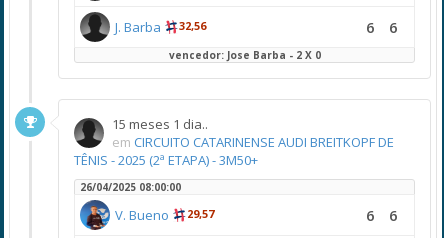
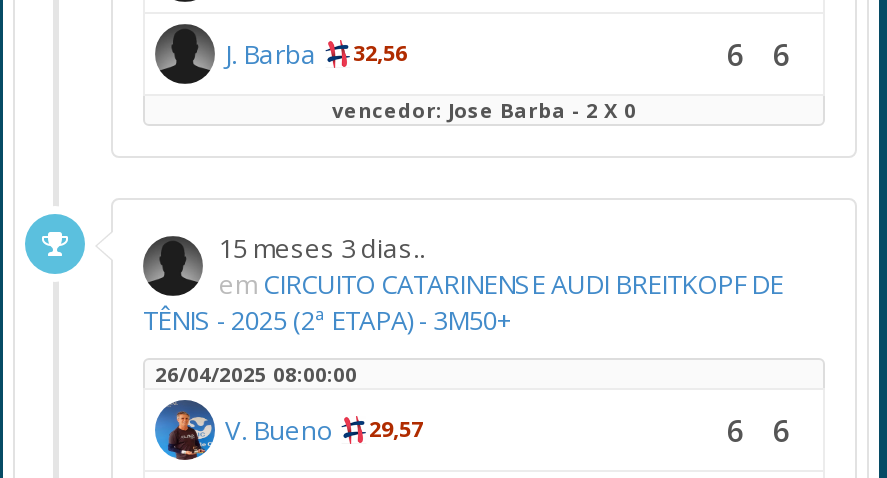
- 15 meses 1 dia..
+ 15 meses 3 dias..
